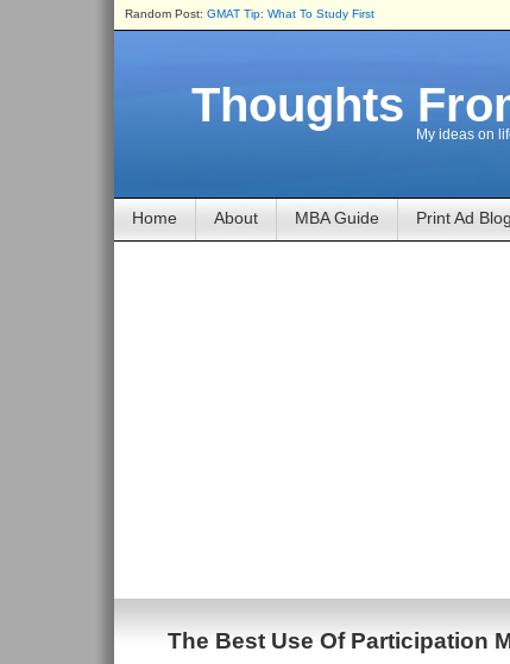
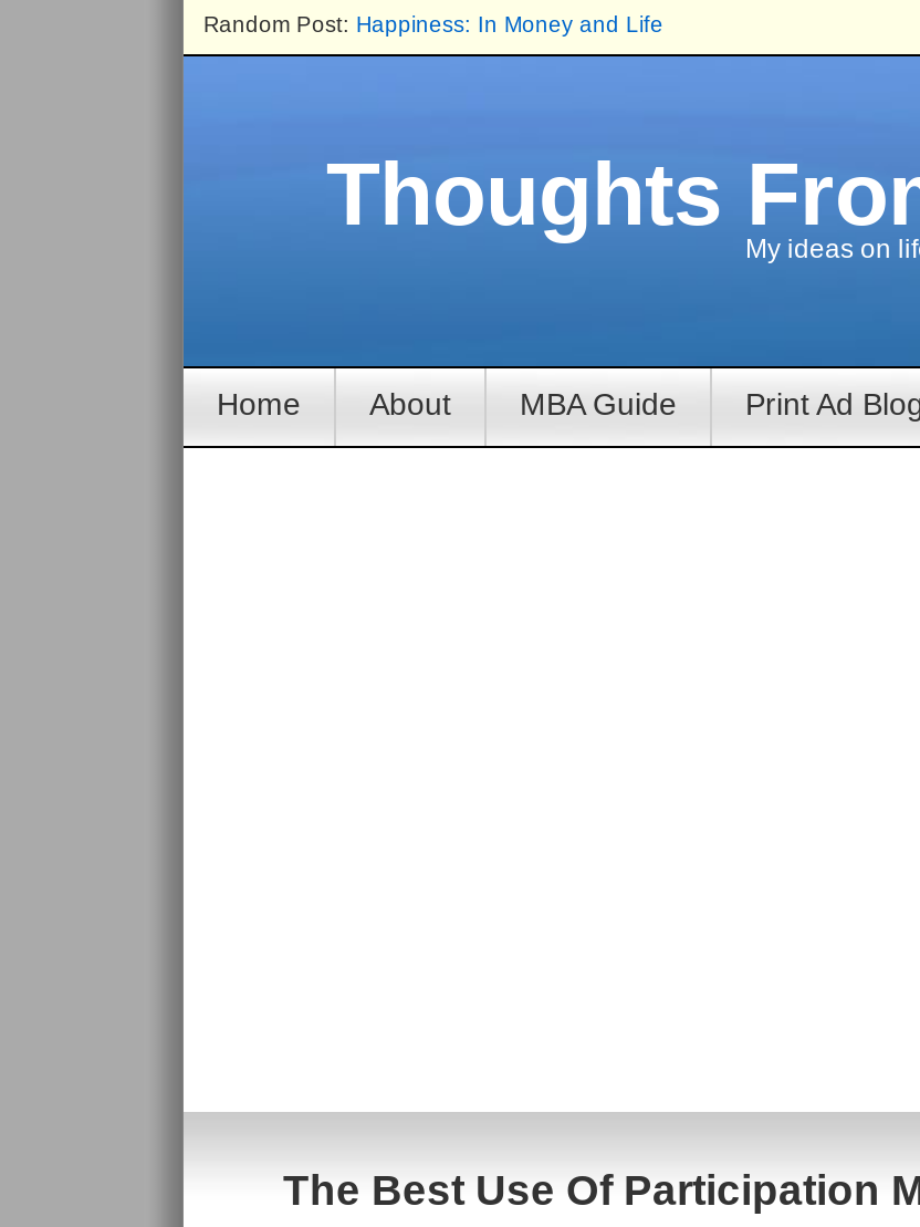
- Random Post: GMAT Tip: What To Study First
+ Random Post: Happiness: In Money and Life
